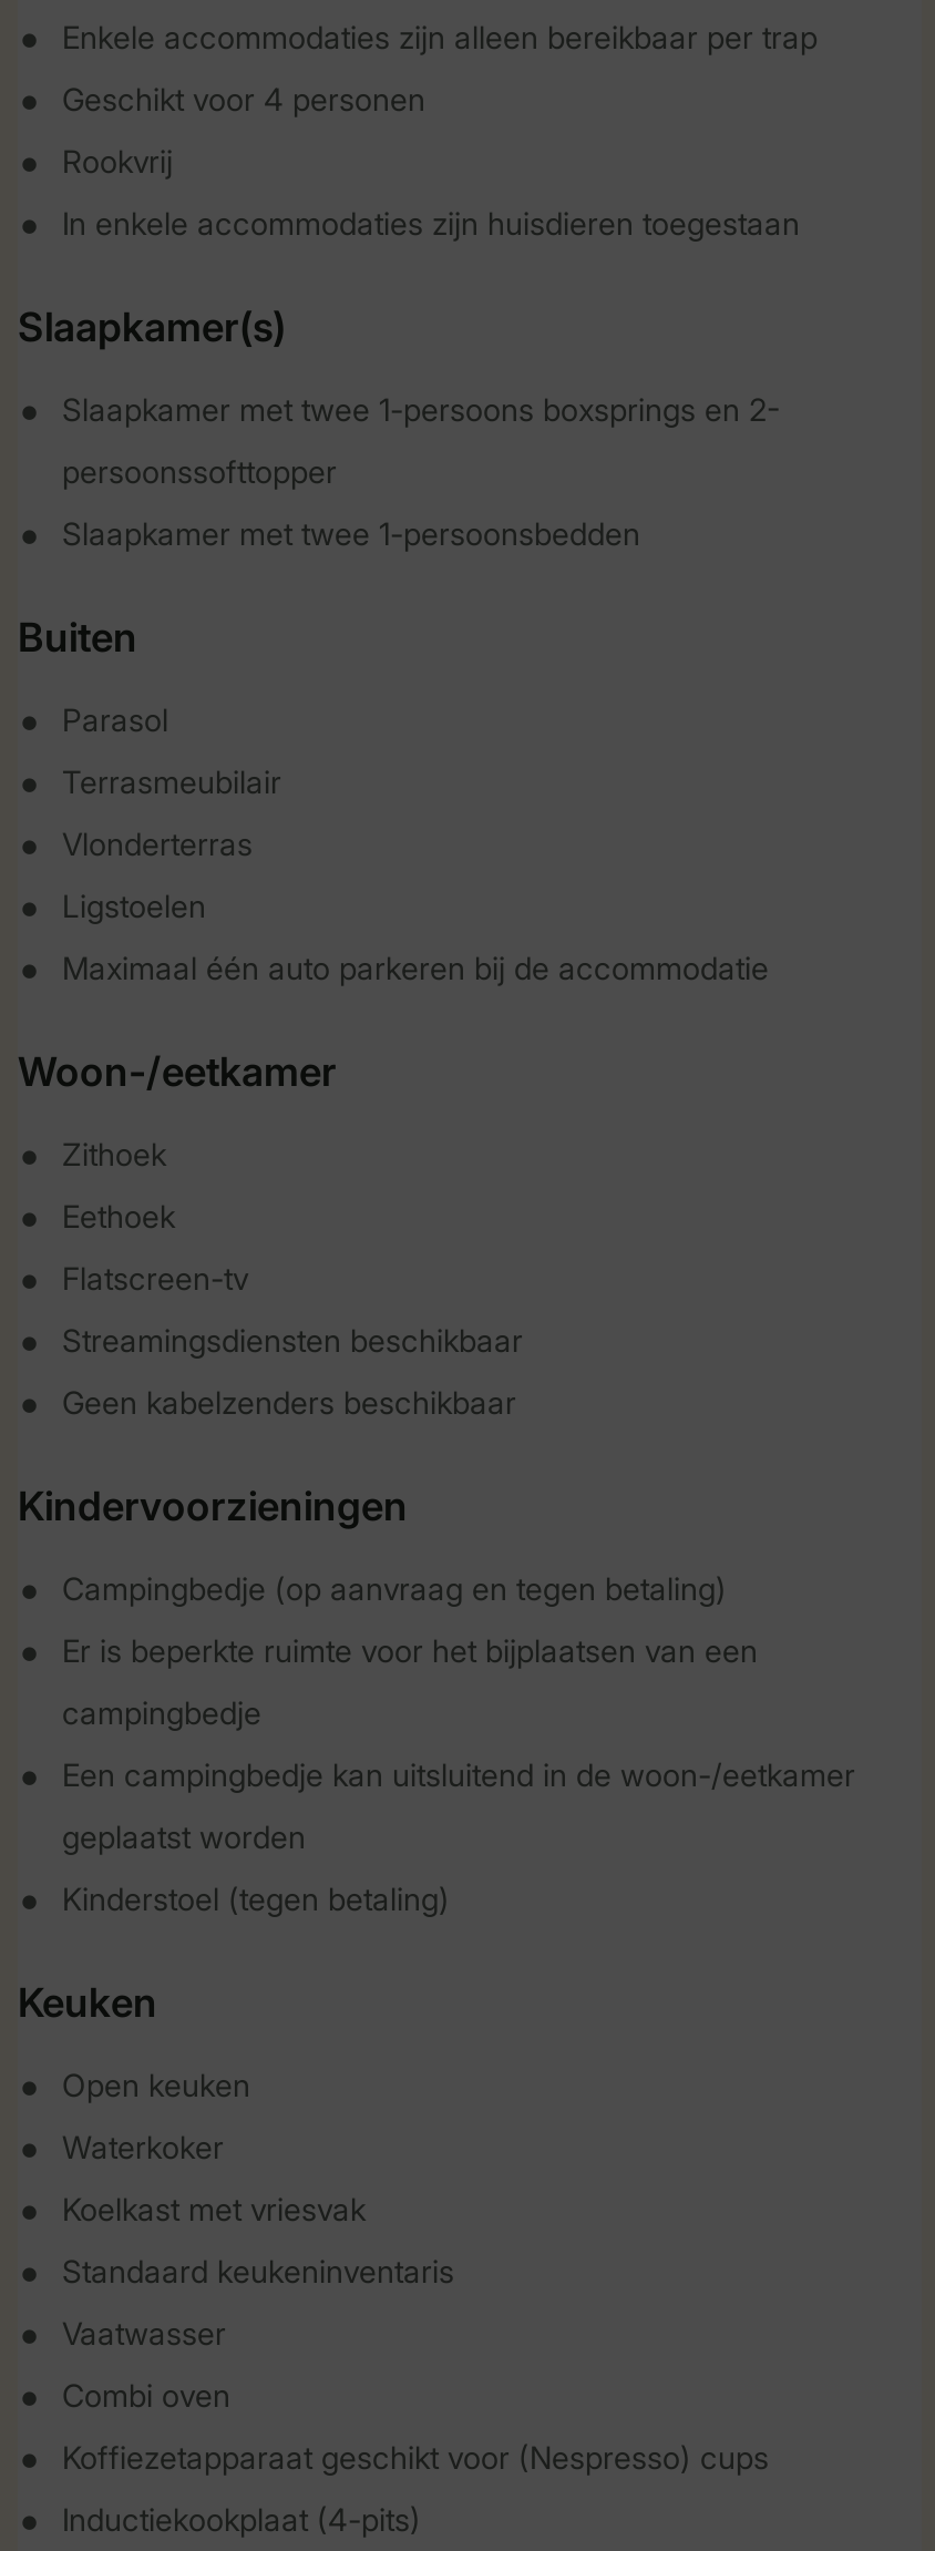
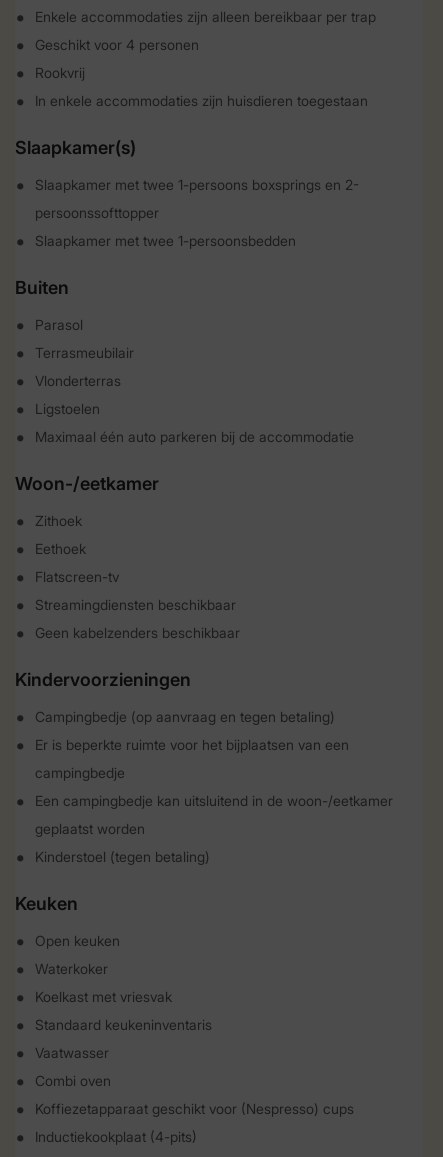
- Streamingsdiensten beschikbaar
+ Streamingdiensten beschikbaar
